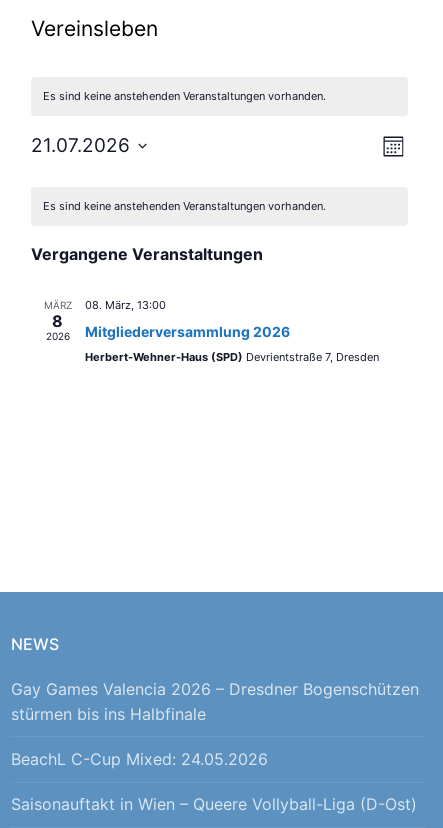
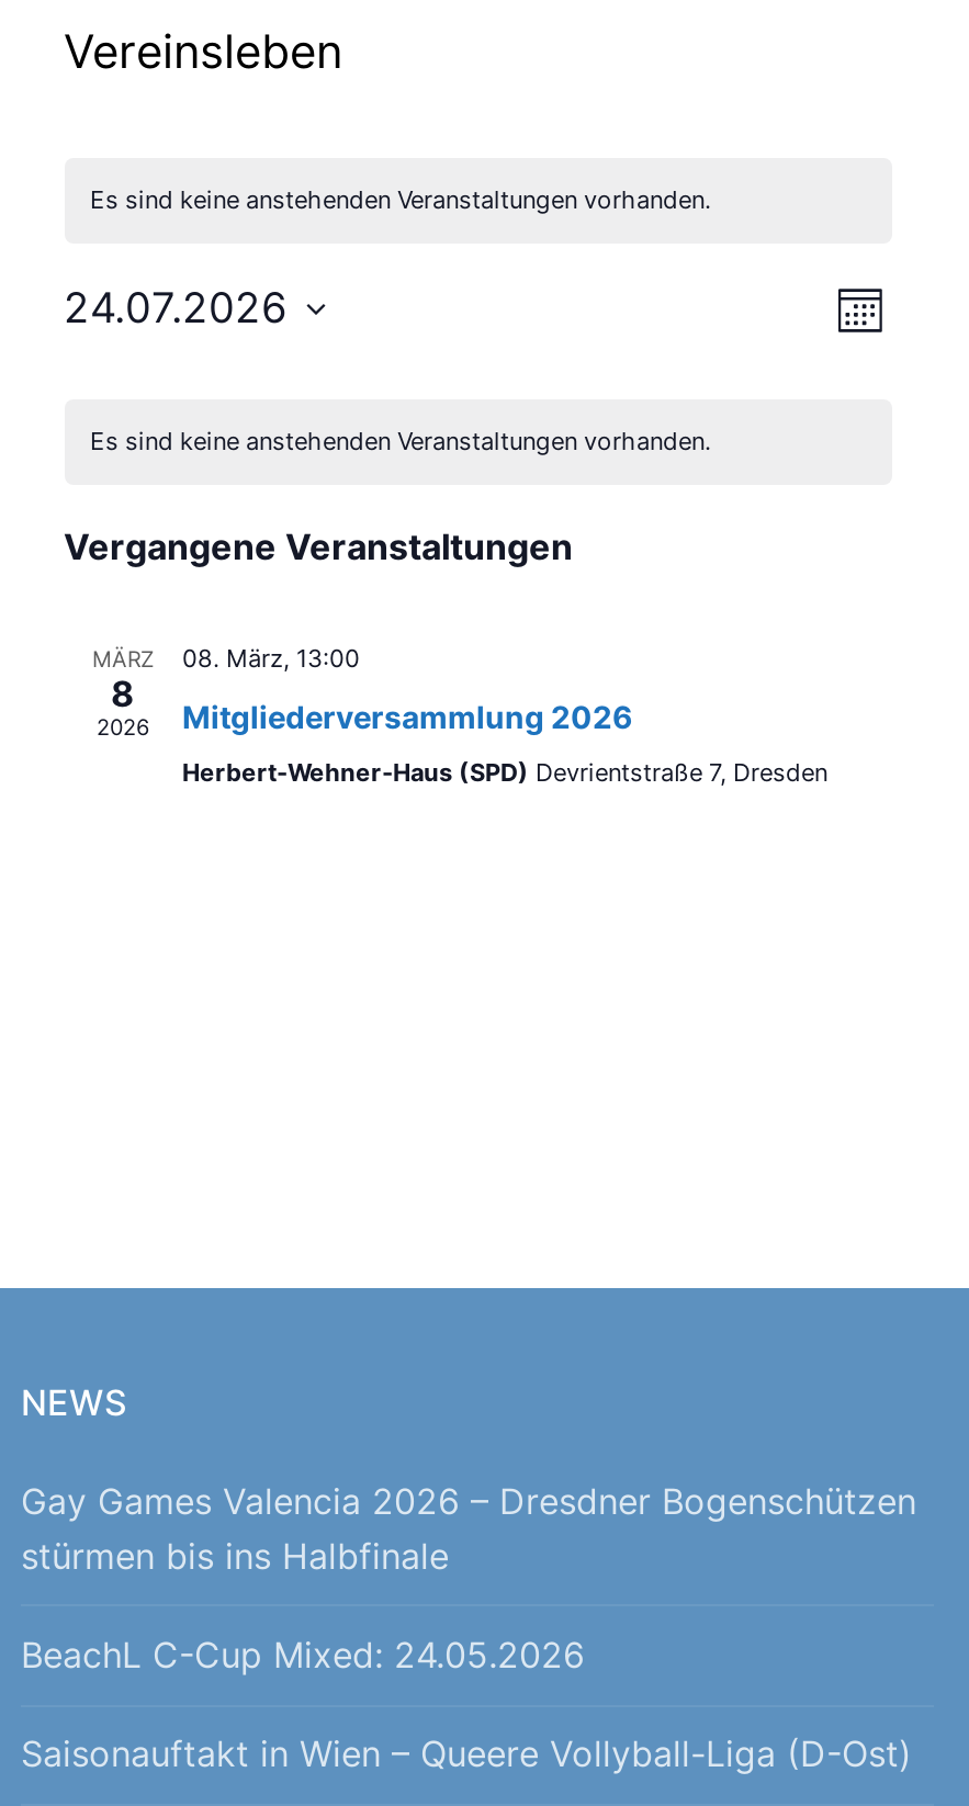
- 21.07.2026
+ 24.07.2026
